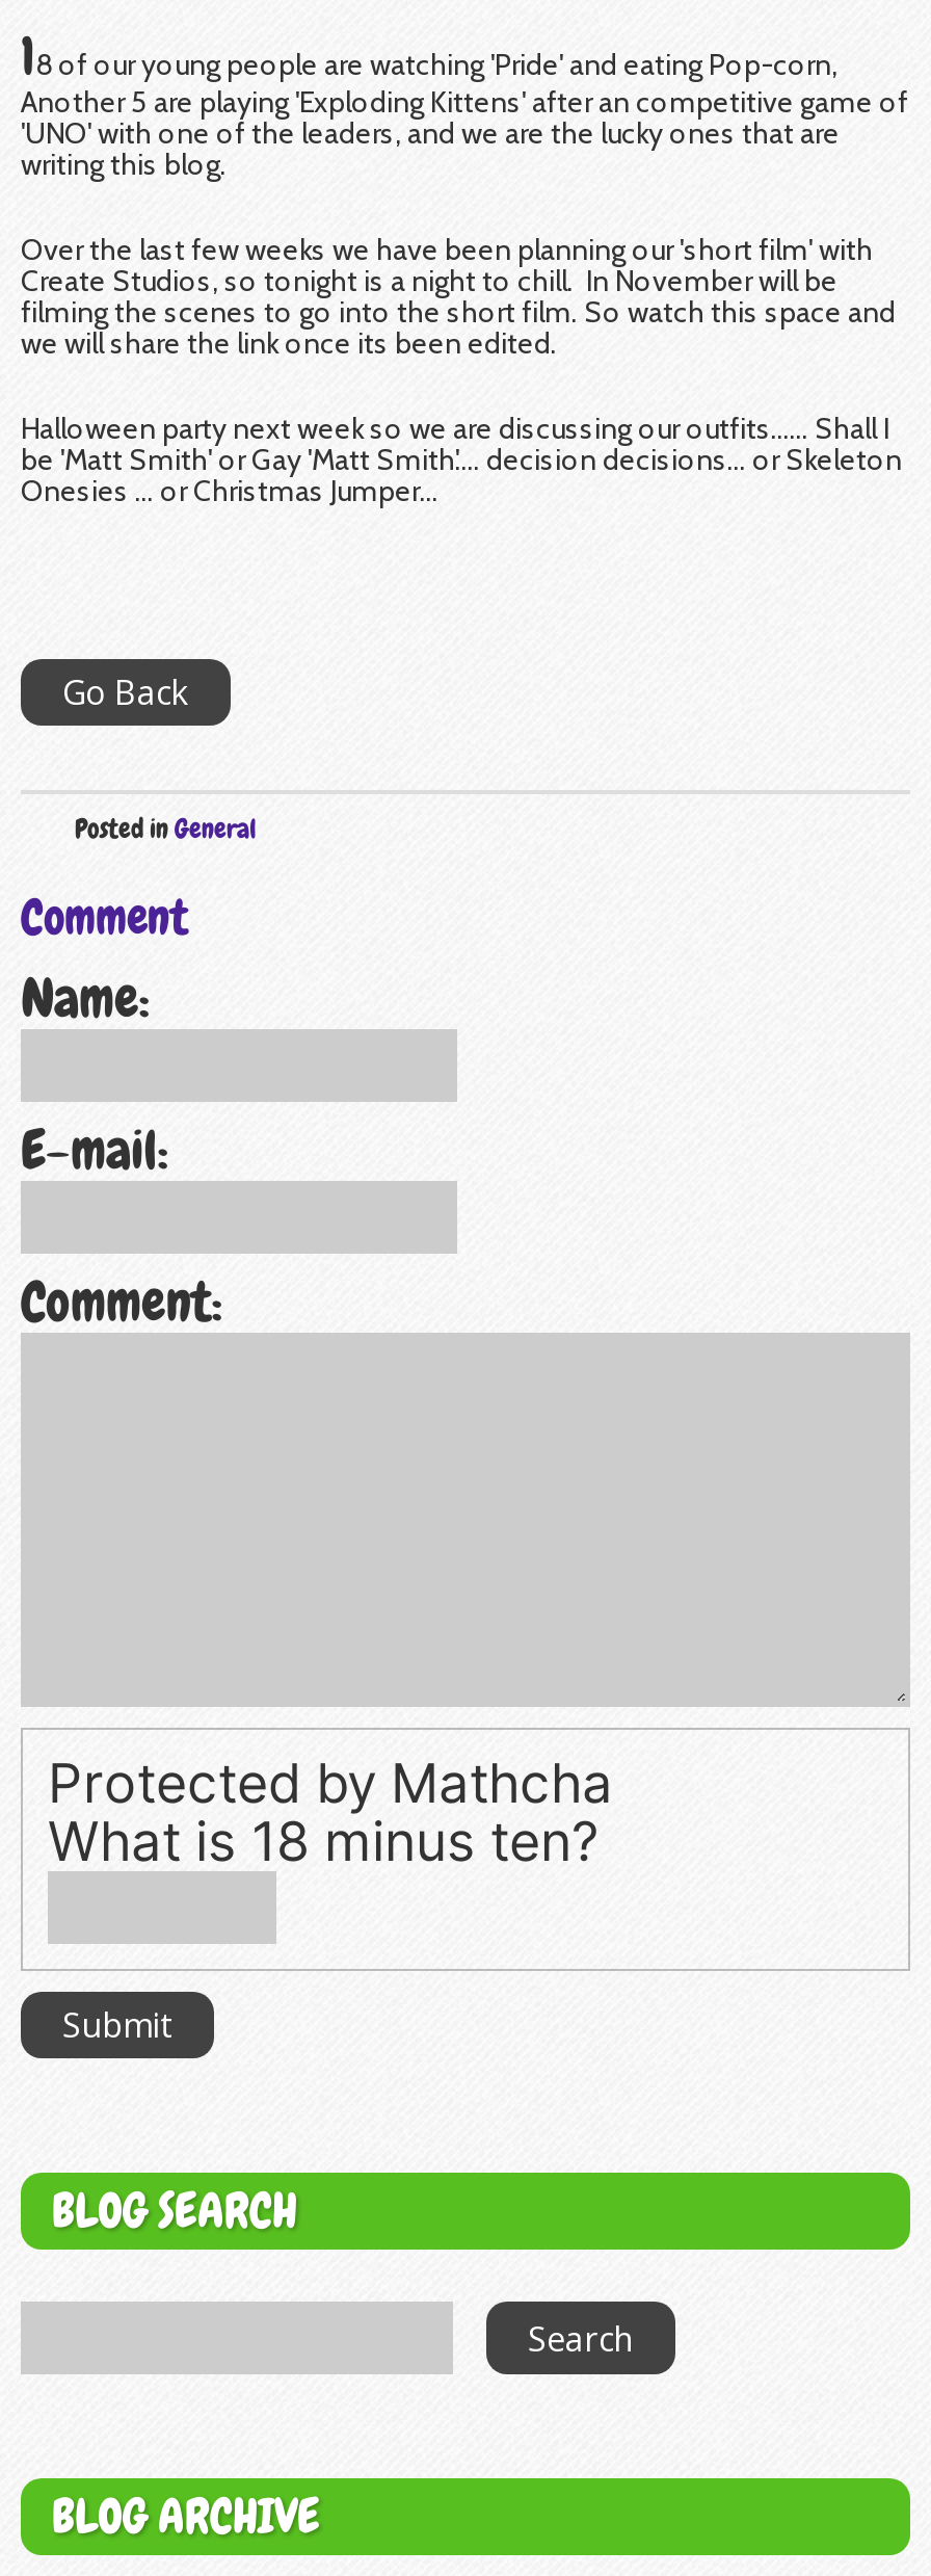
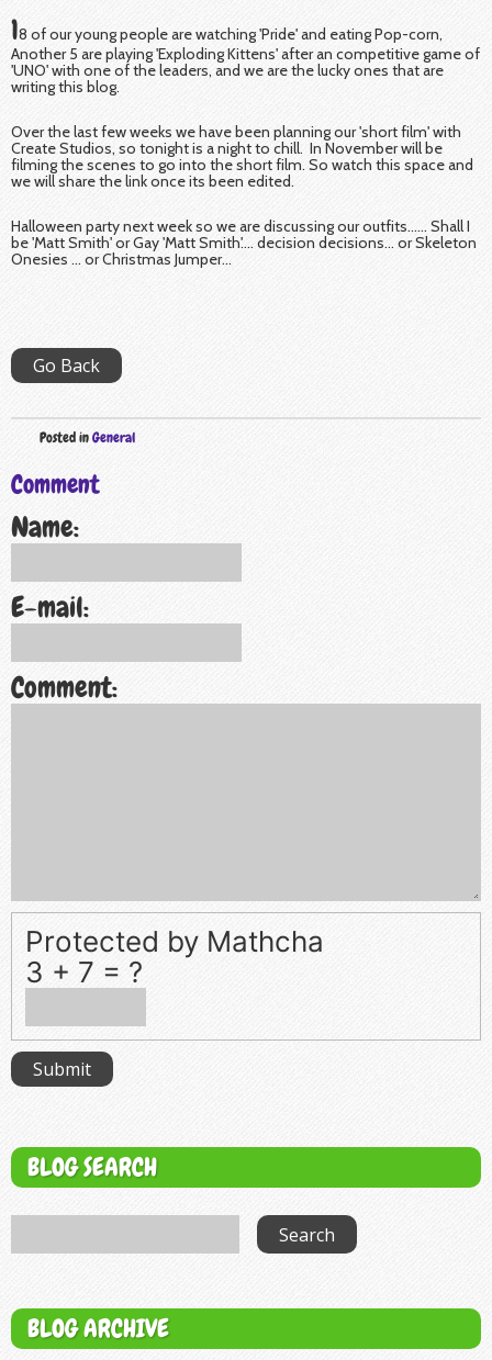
- What is 18 minus ten?
+ 3 + 7 = ?
